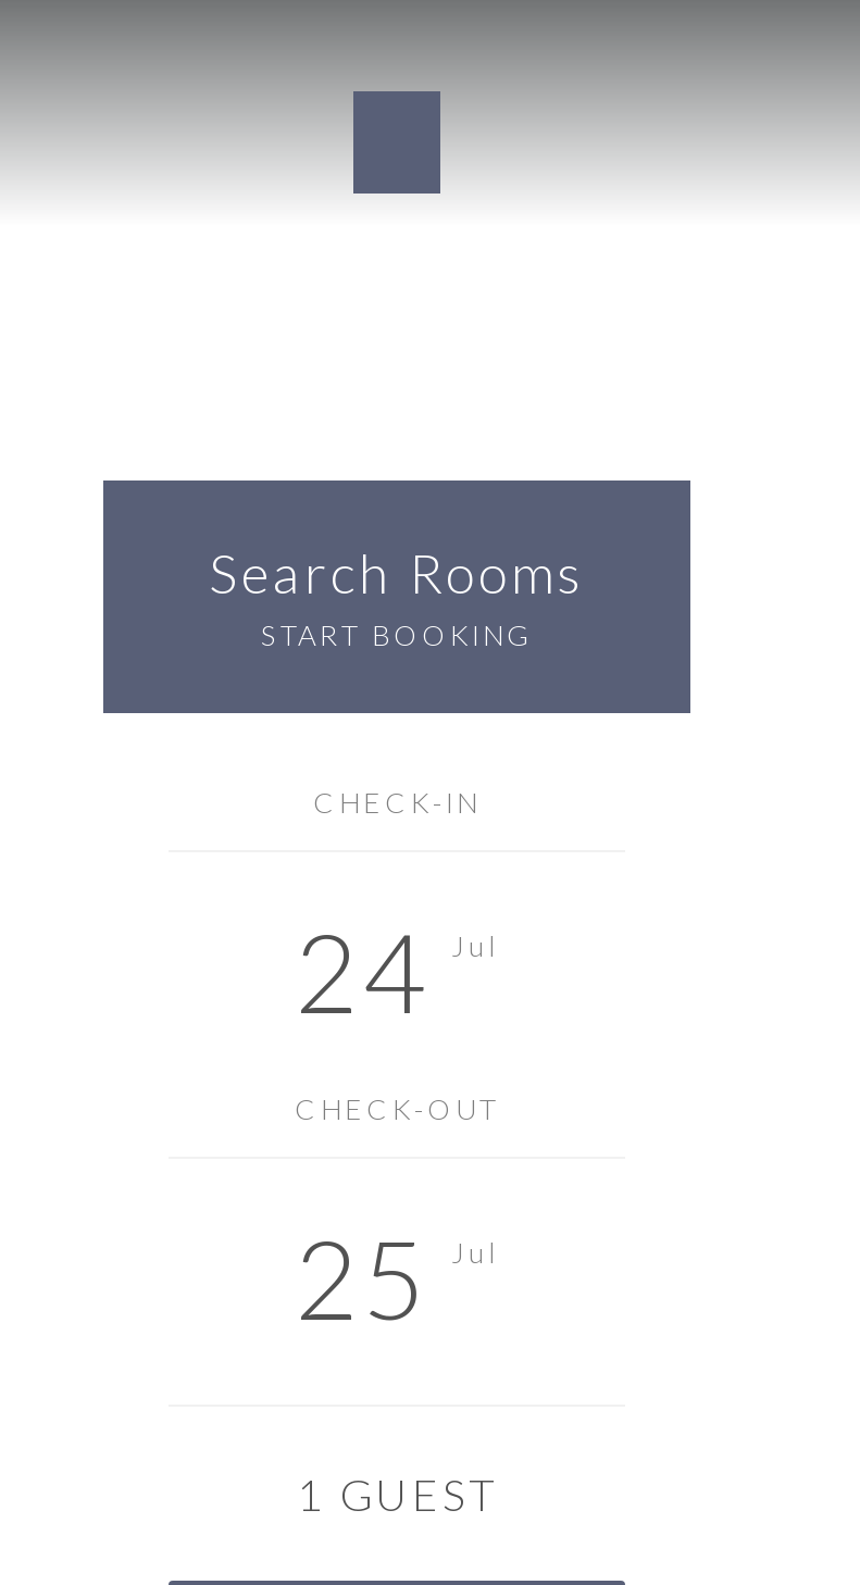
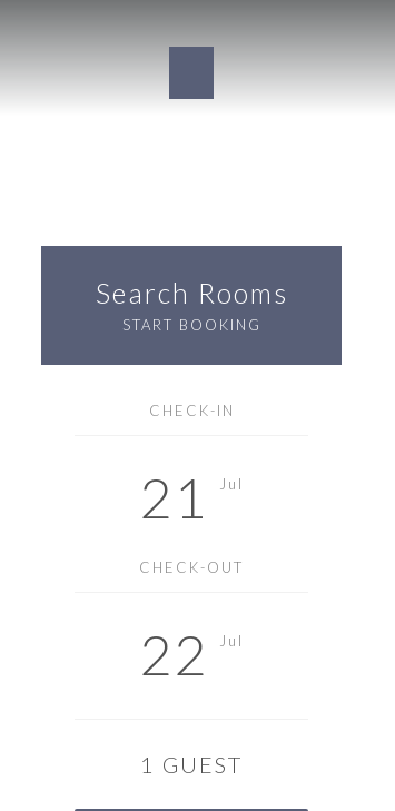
- 24 Jul
+ 21 Jul

- 25 Jul
+ 22 Jul
